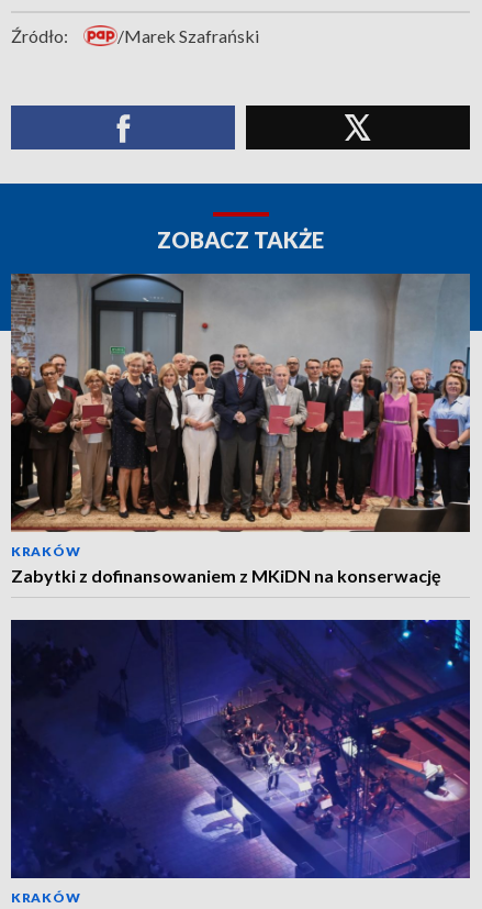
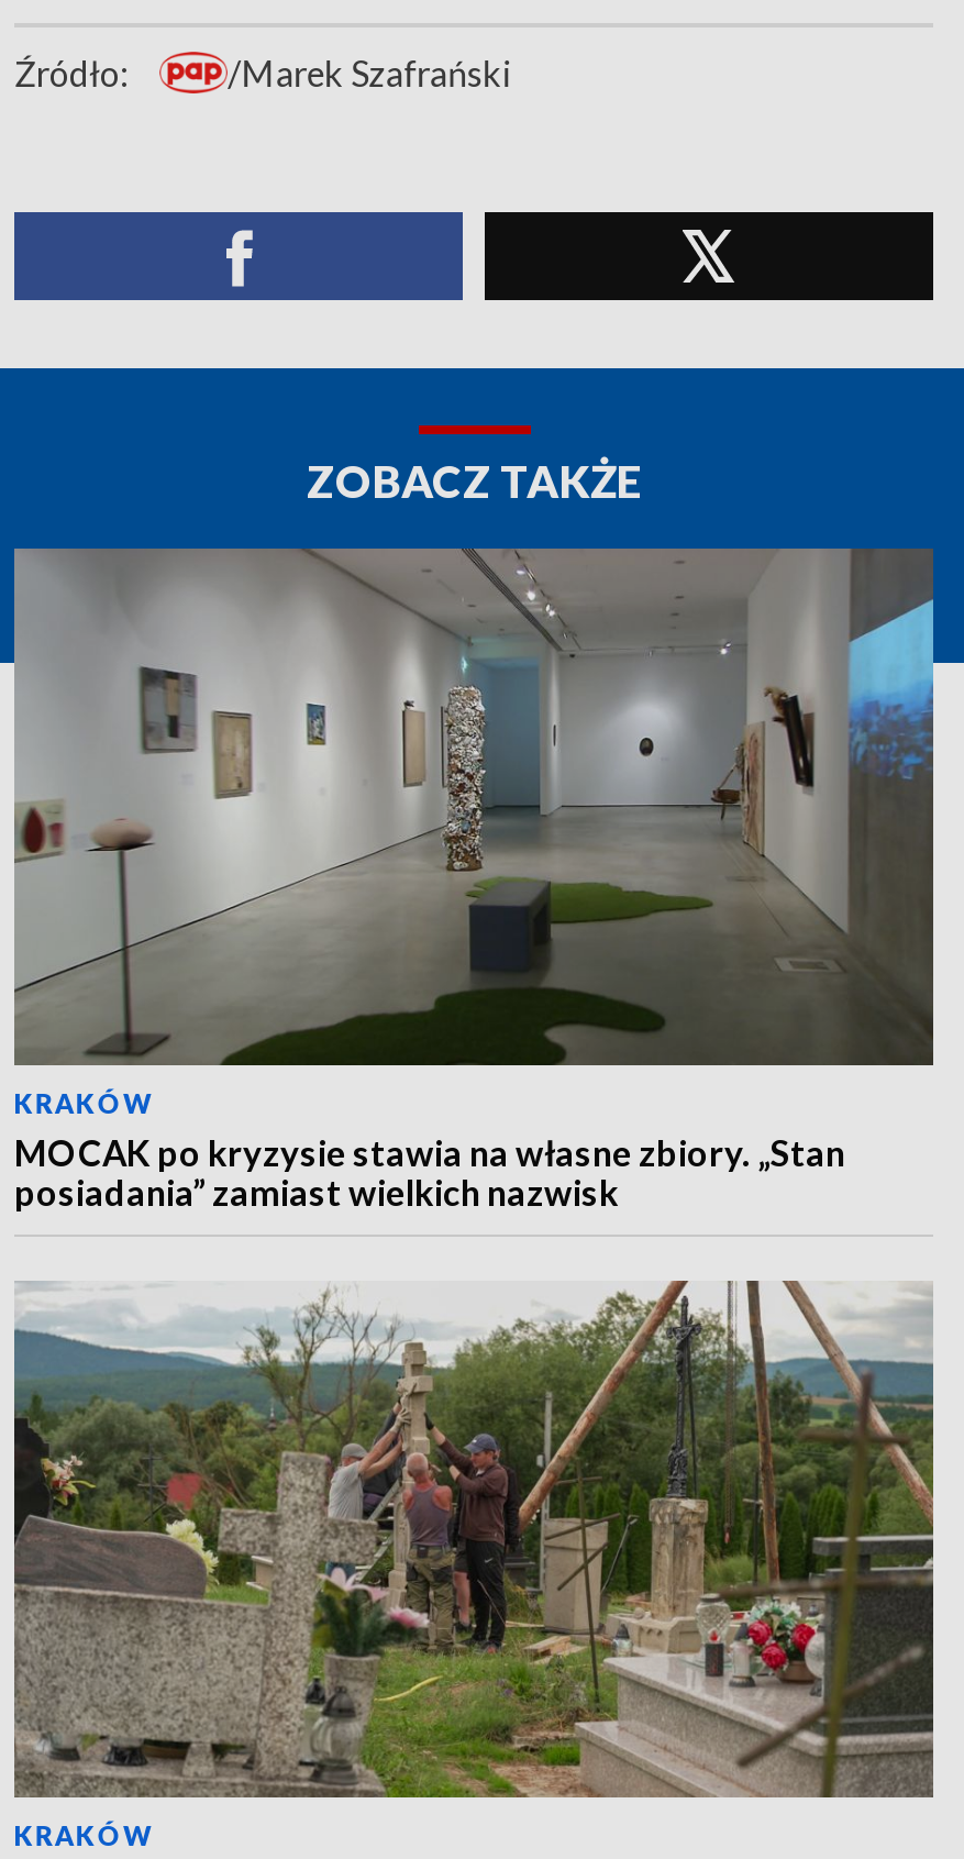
- [image]
- Zabytki z dofinansowaniem z MKiDN na konserwację
+ [image]
+ MOCAK po kryzysie stawia na własne zbiory. „Stan
+ posiadania” zamiast wielkich nazwisk

- [image]
+ [image]
